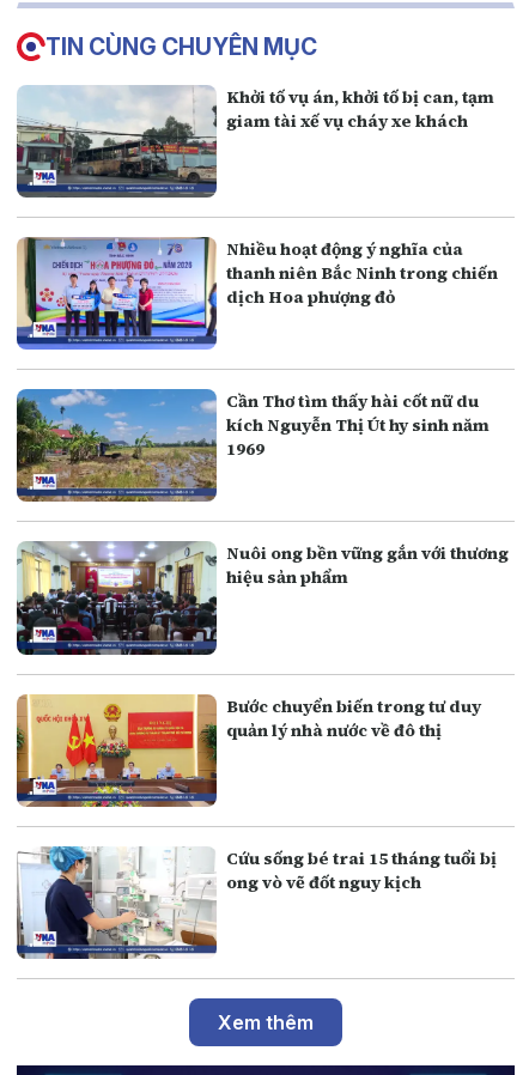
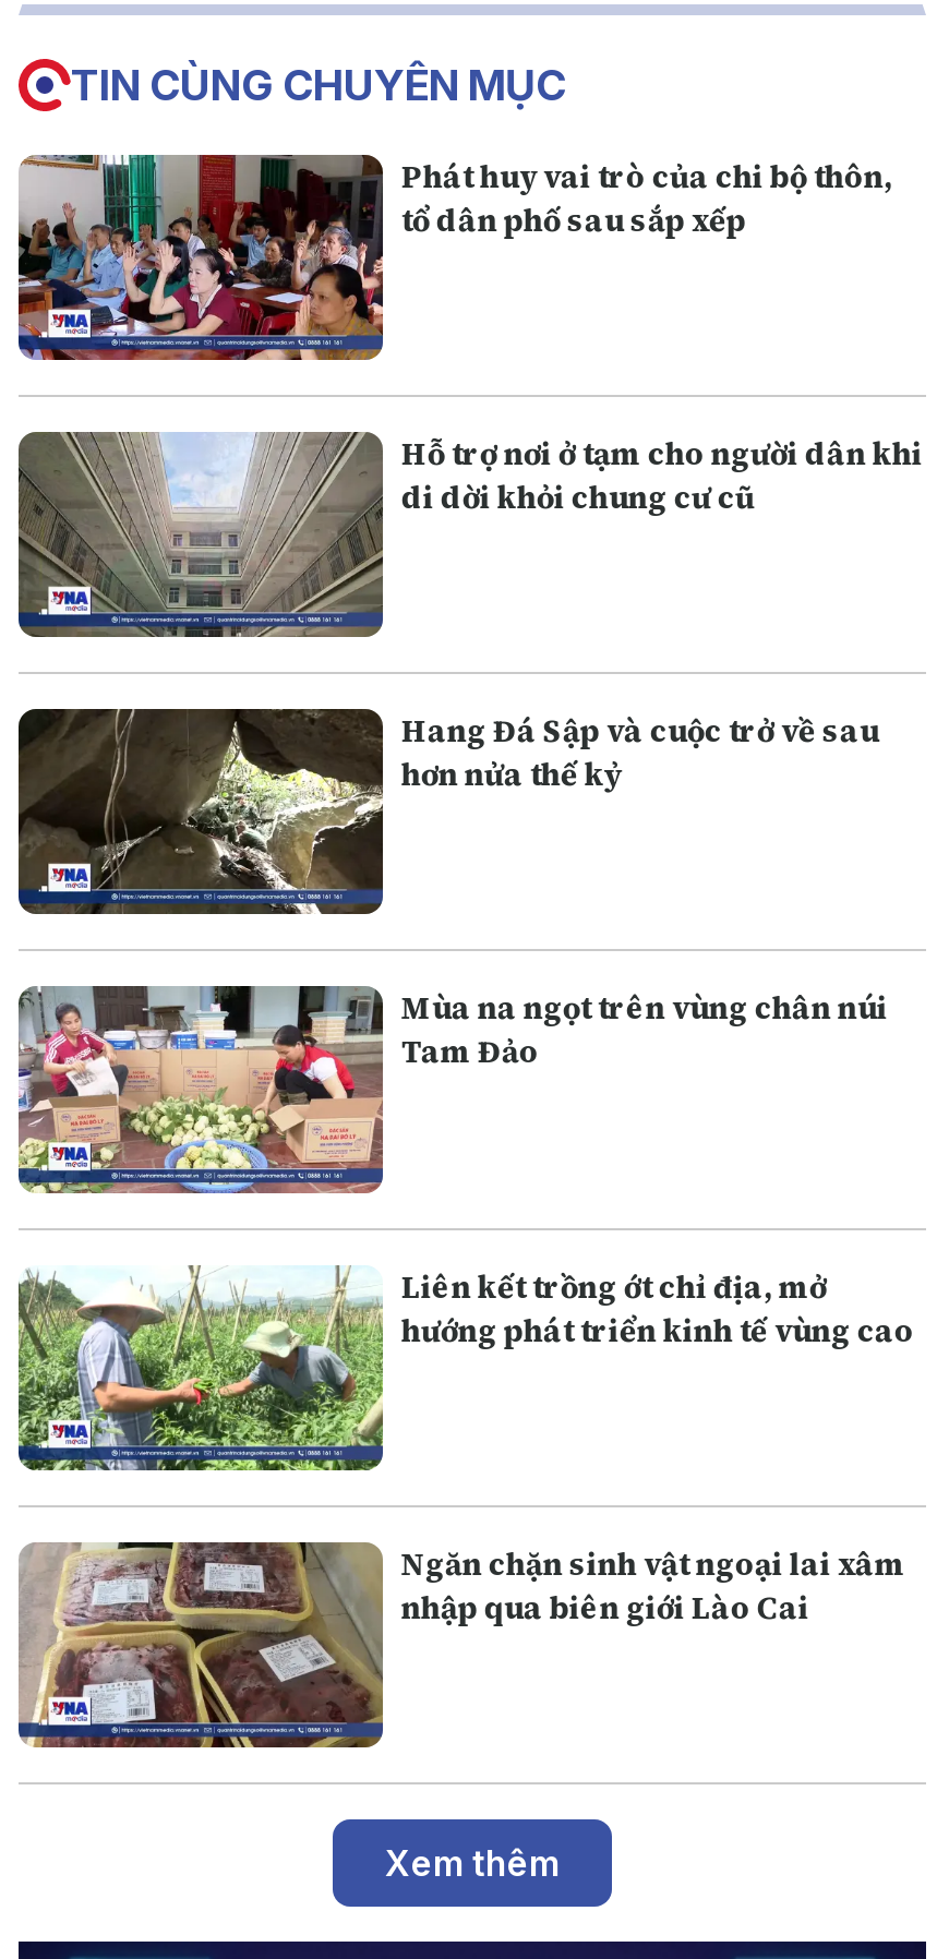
- [image]
- Khởi tố vụ án, khởi tố bị can, tạm
- giam tài xế vụ cháy xe khách
+ [image]
+ Phát huy vai trò của chi bộ thôn,
+ tổ dân phố sau sắp xếp

- [image]
- Nhiều hoạt động ý nghĩa của
- thanh niên Bắc Ninh trong chiến
- dịch Hoa phượng đỏ
+ [image]
+ Hỗ trợ nơi ở tạm cho người dân khi
+ di dời khỏi chung cư cũ

- [image]
- Cần Thơ tìm thấy hài cốt nữ du
- kích Nguyễn Thị Út hy sinh năm
- 1969
+ [image]
+ Hang Đá Sập và cuộc trở về sau
+ hơn nửa thế kỷ

- [image]
- Nuôi ong bền vững gắn với thương
- hiệu sản phẩm
+ [image]
+ Mùa na ngọt trên vùng chân núi
+ Tam Đảo

- [image]
- Bước chuyển biến trong tư duy
- quản lý nhà nước về đô thị
+ [image]
+ Liên kết trồng ớt chỉ địa, mở
+ hướng phát triển kinh tế vùng cao

- [image]
- Cứu sống bé trai 15 tháng tuổi bị
- ong vò vẽ đốt nguy kịch
+ [image]
+ Ngăn chặn sinh vật ngoại lai xâm
+ nhập qua biên giới Lào Cai
